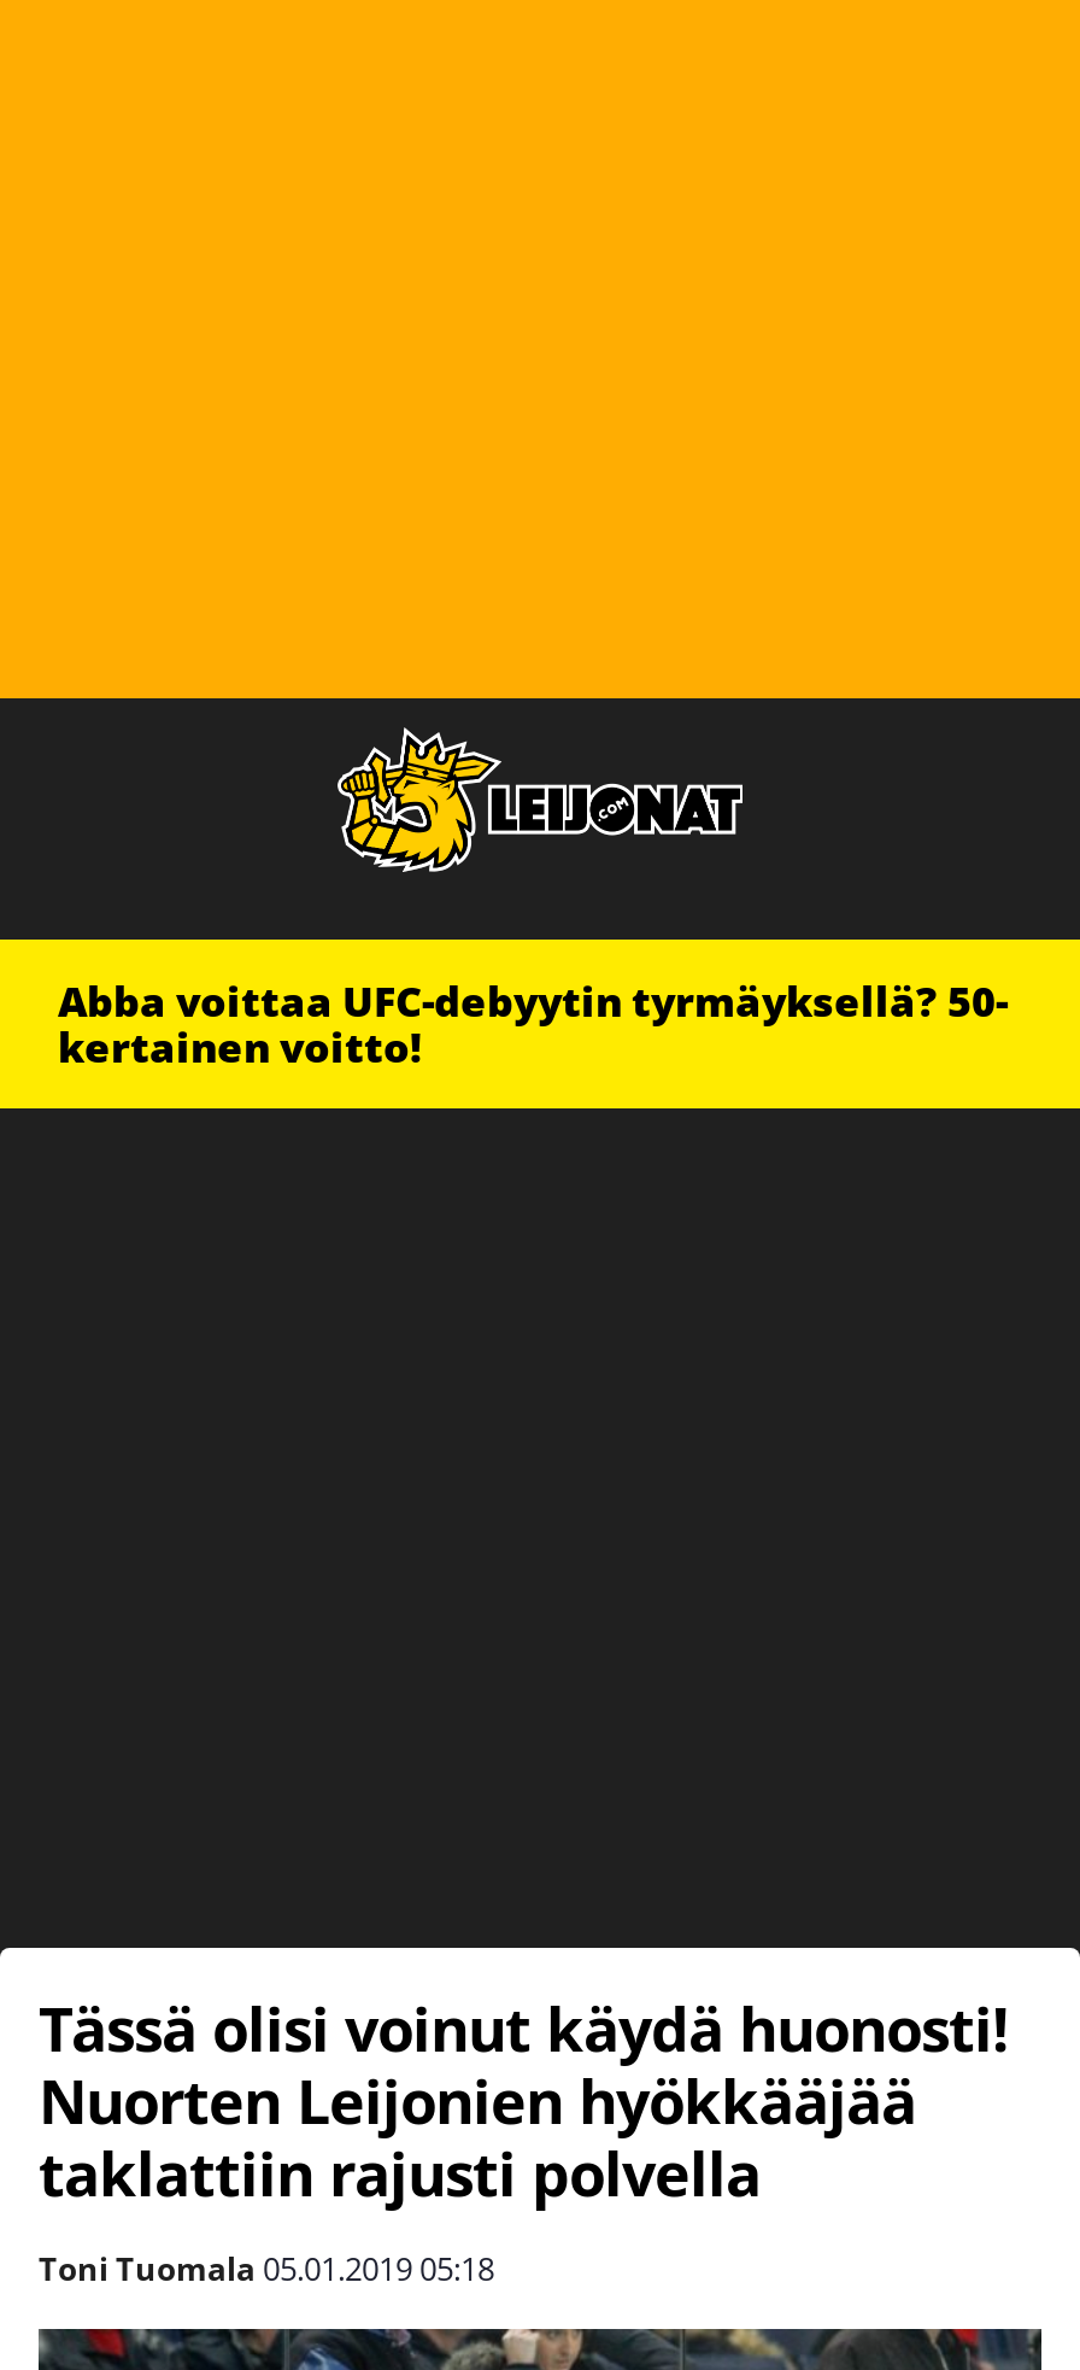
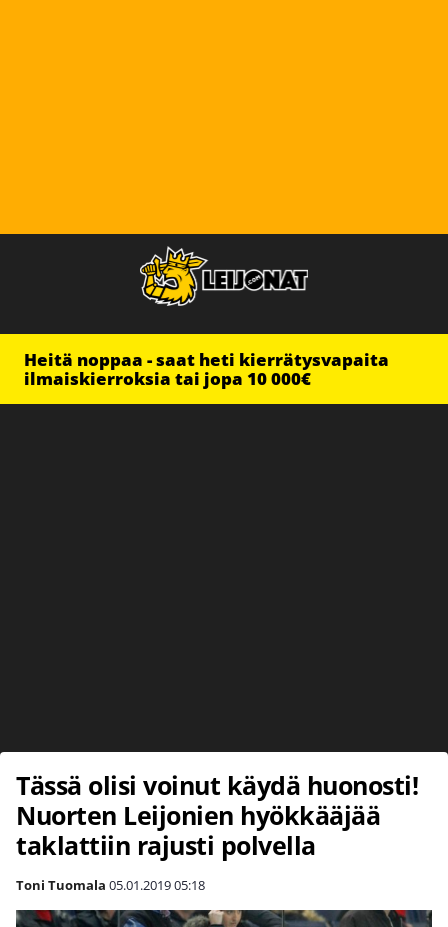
- Abba voittaa UFC-debyytin tyrmäyksellä? 50-
- kertainen voitto!
+ Heitä noppaa - saat heti kierrätysvapaita
+ ilmaiskierroksia tai jopa 10 000€
